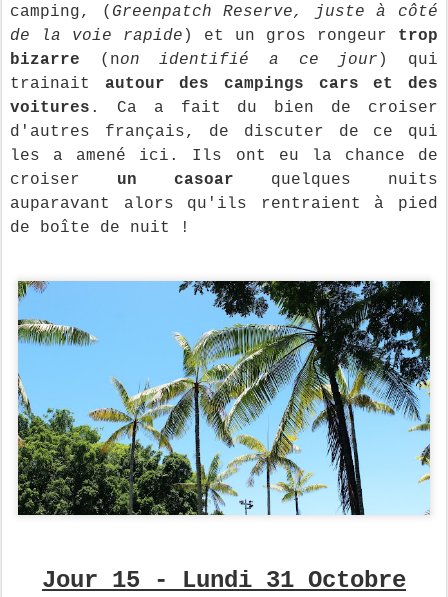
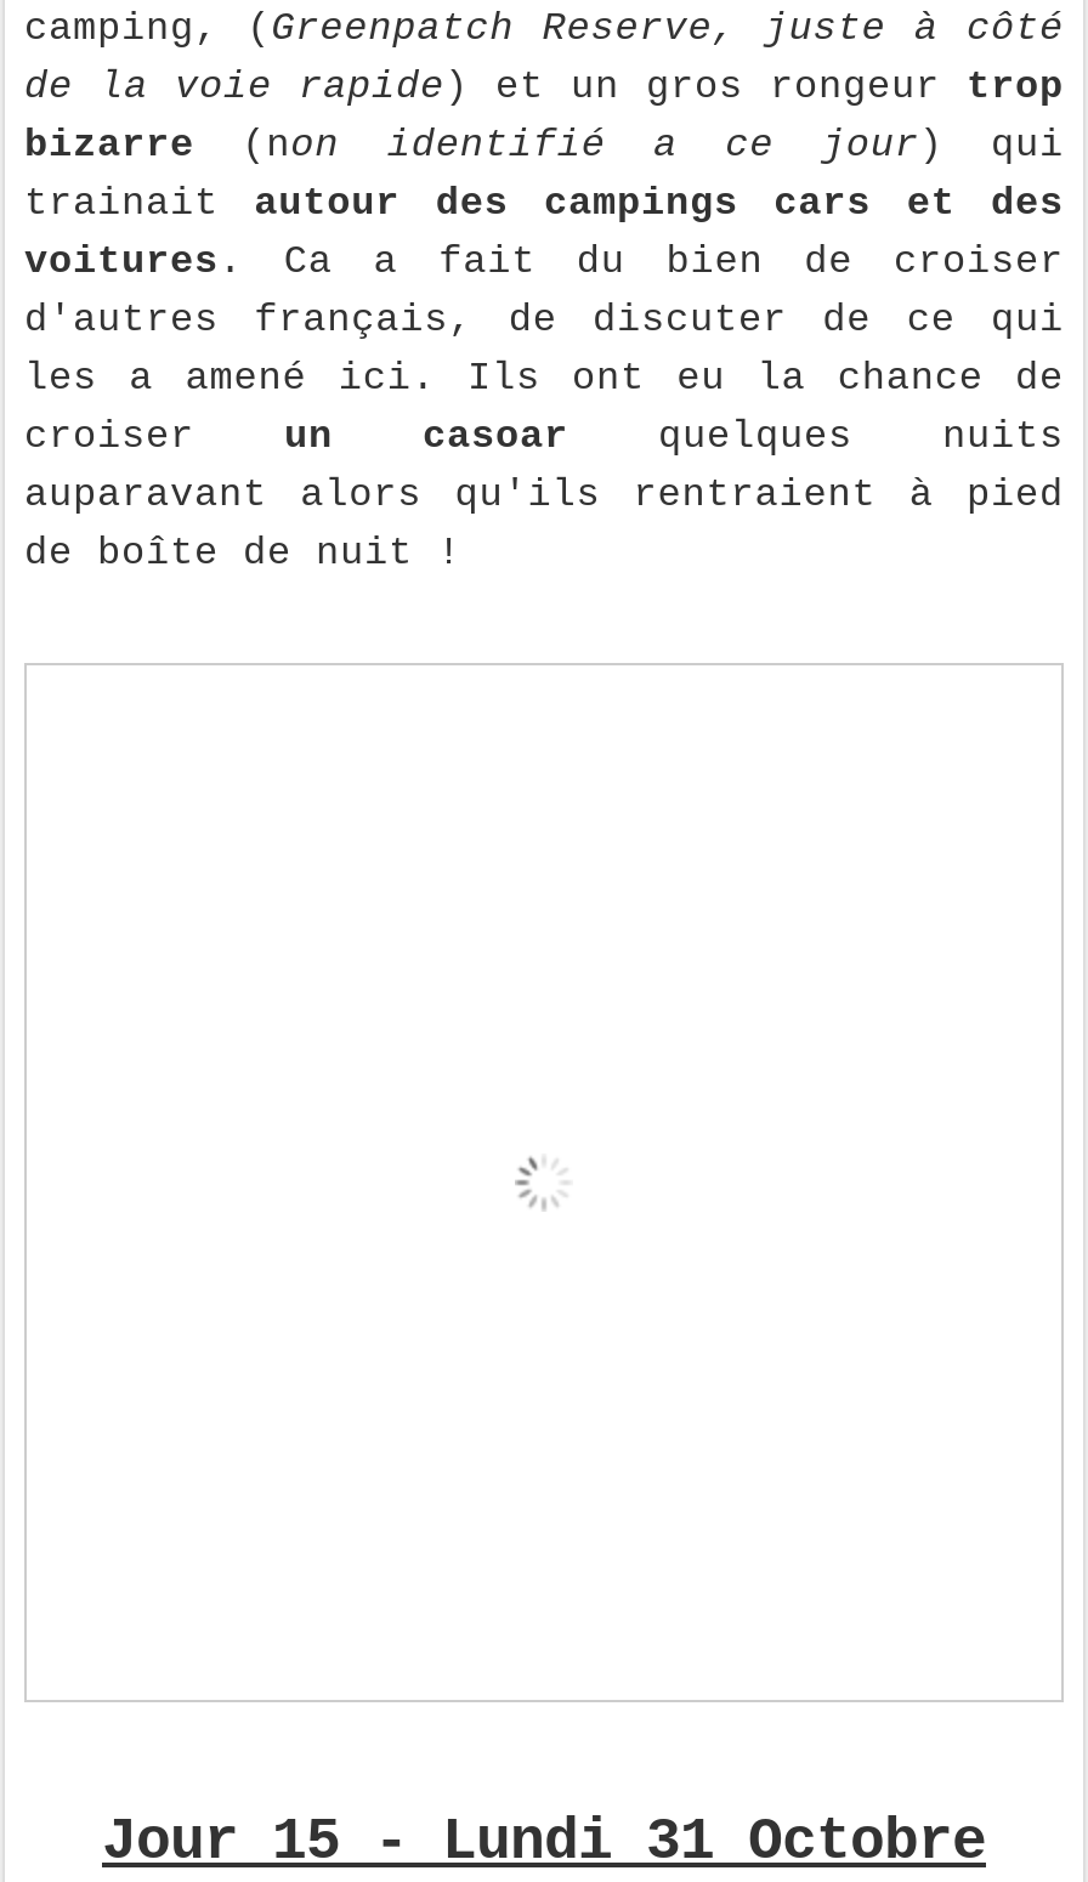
- [image]
